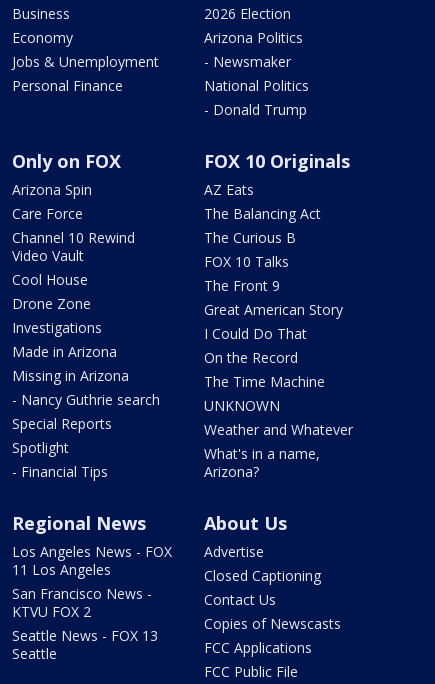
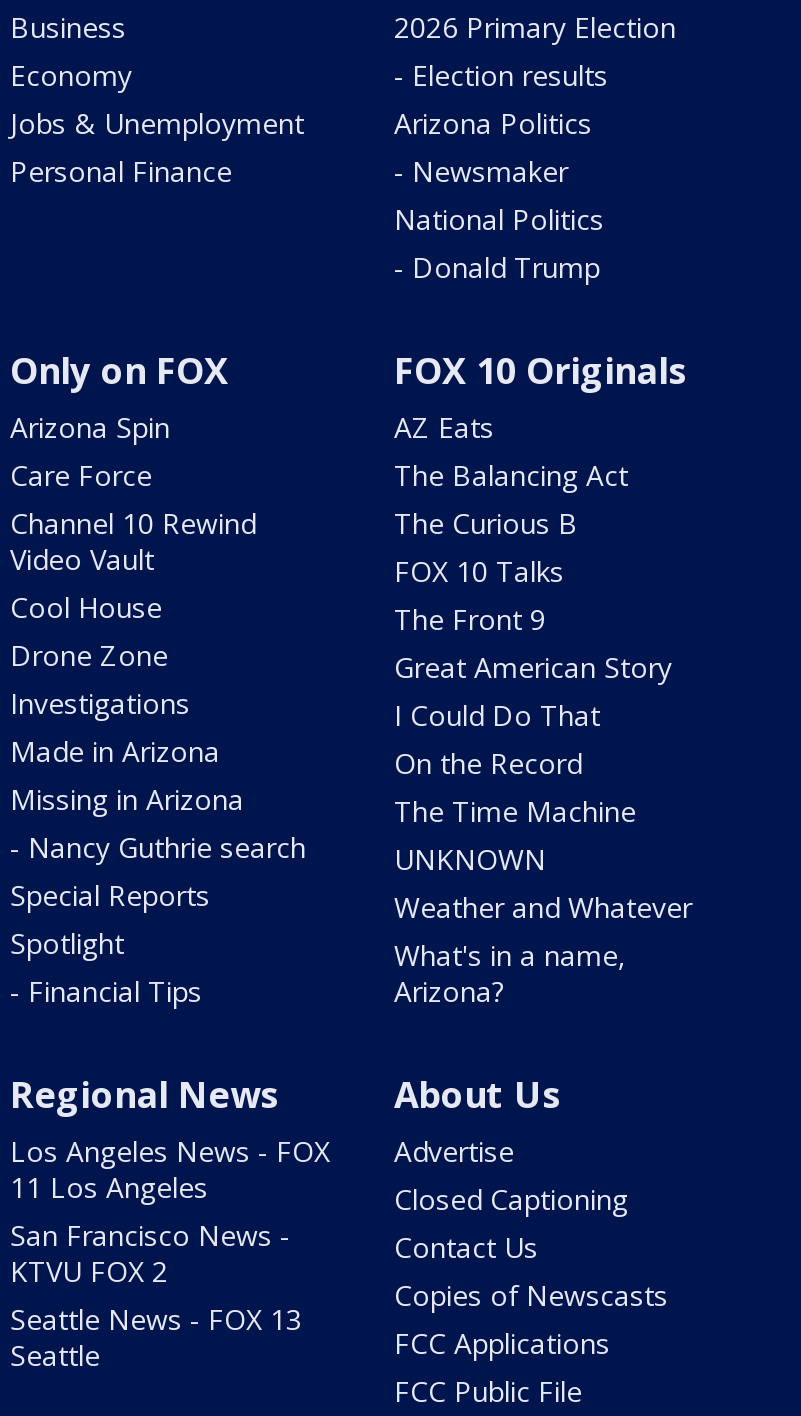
- 2026 Election
+ 2026 Primary Election
+ - Election results
